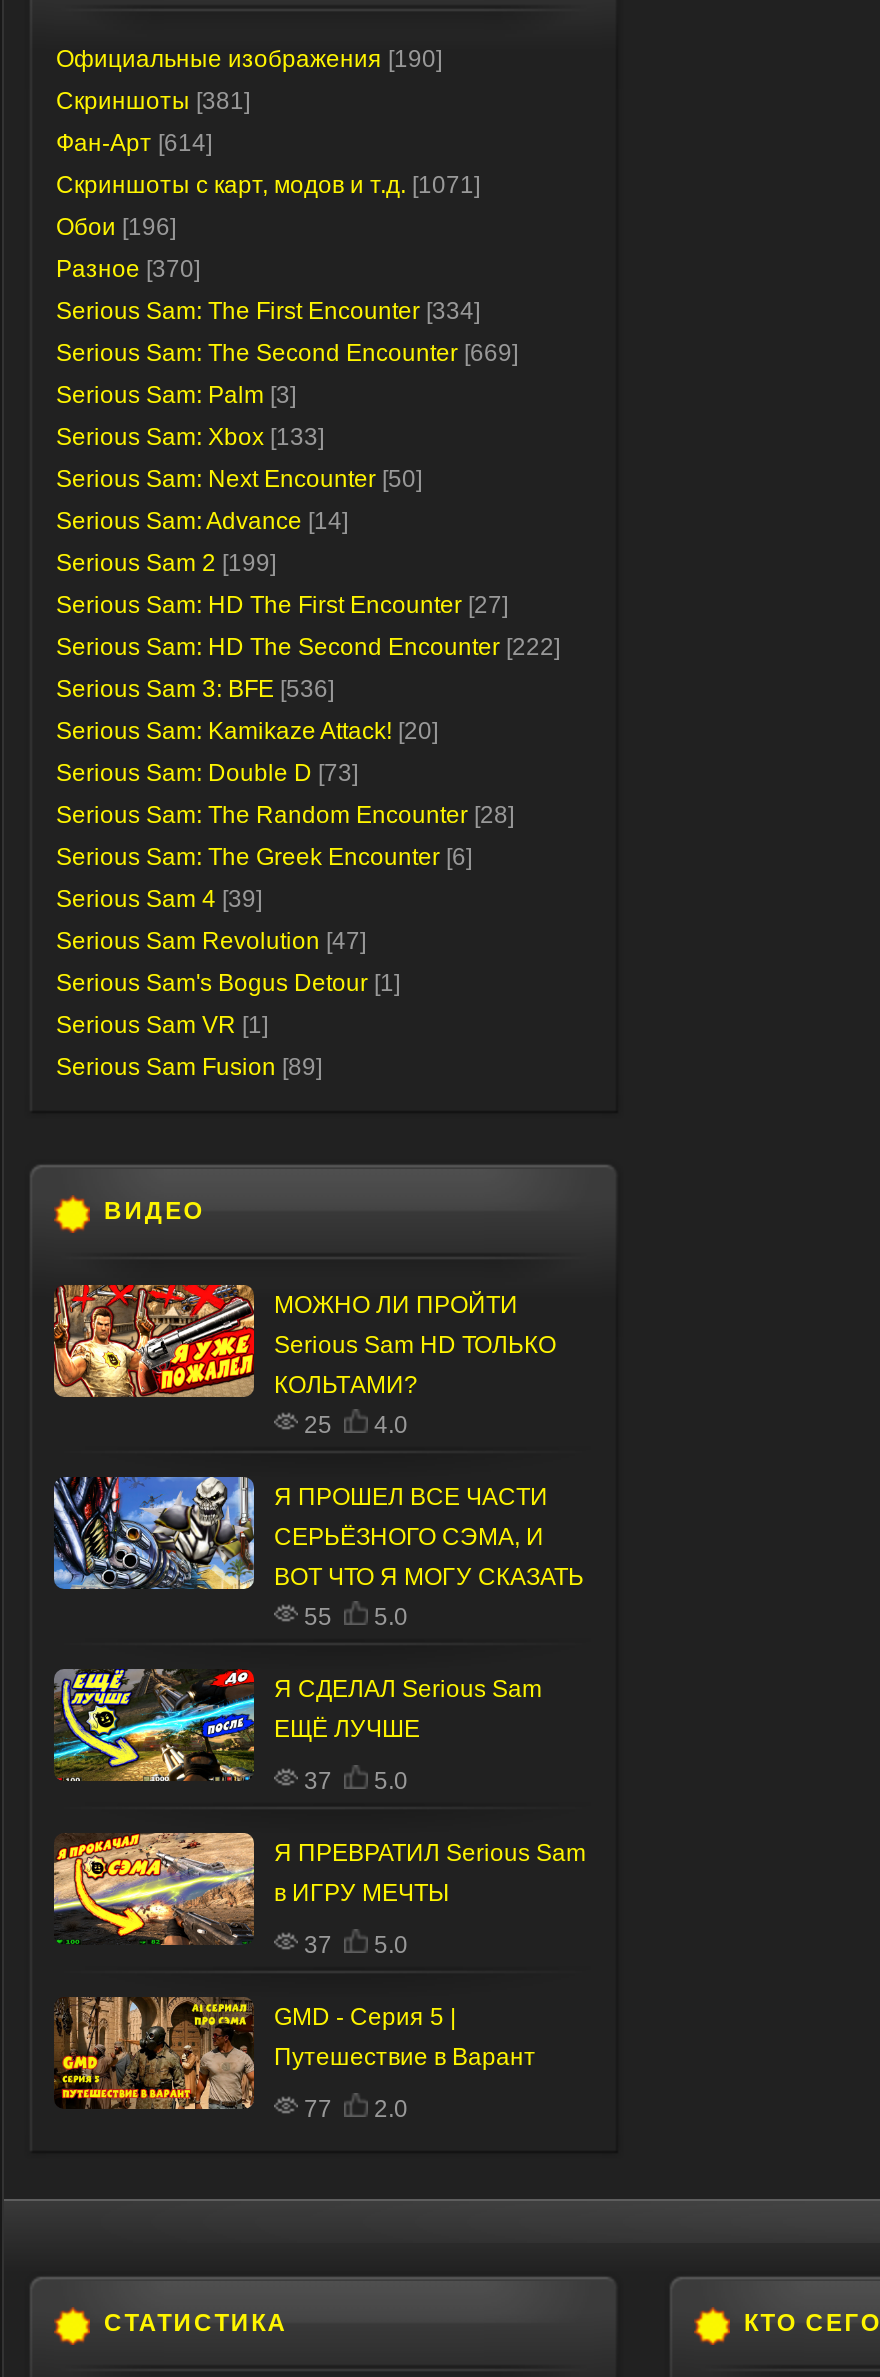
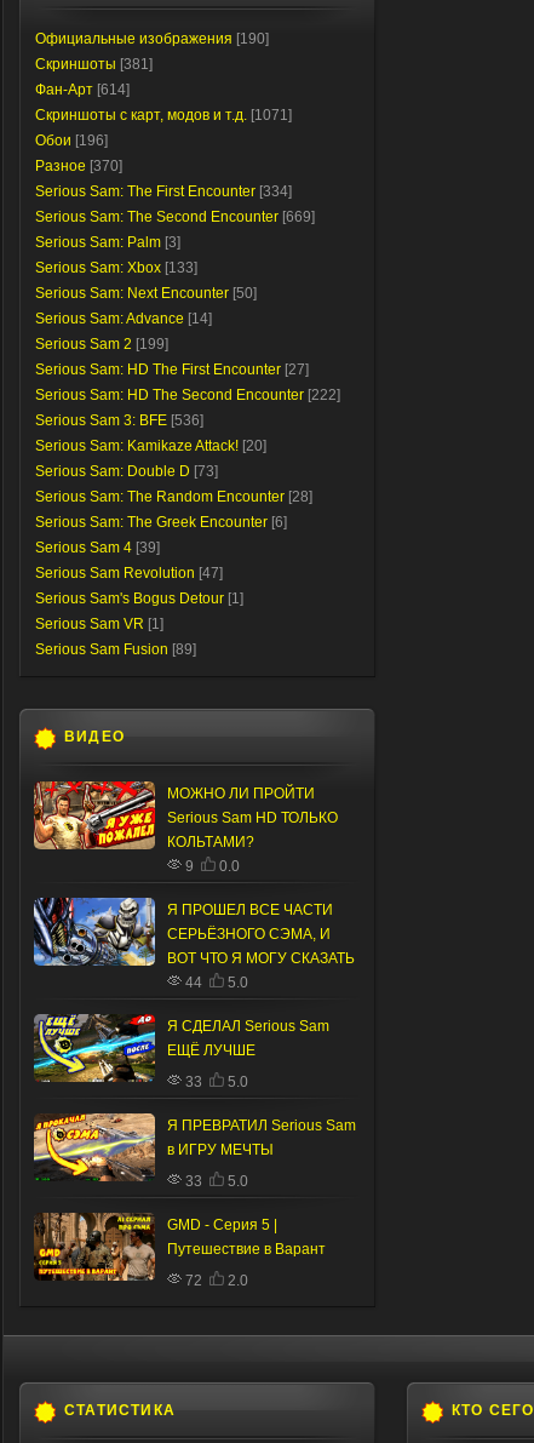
- 25
+ 9

- 4.0
+ 0.0

- 55 5.0
+ 44 5.0

- 37 5.0
+ 33 5.0

- 37 5.0
+ 33 5.0

- 77 2.0
+ 72 2.0
